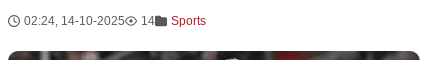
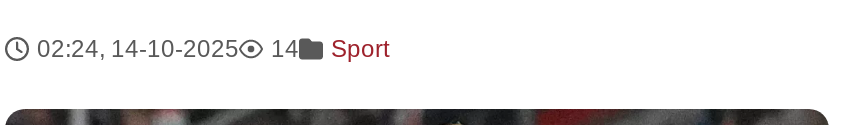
- Sports
+ Sport
